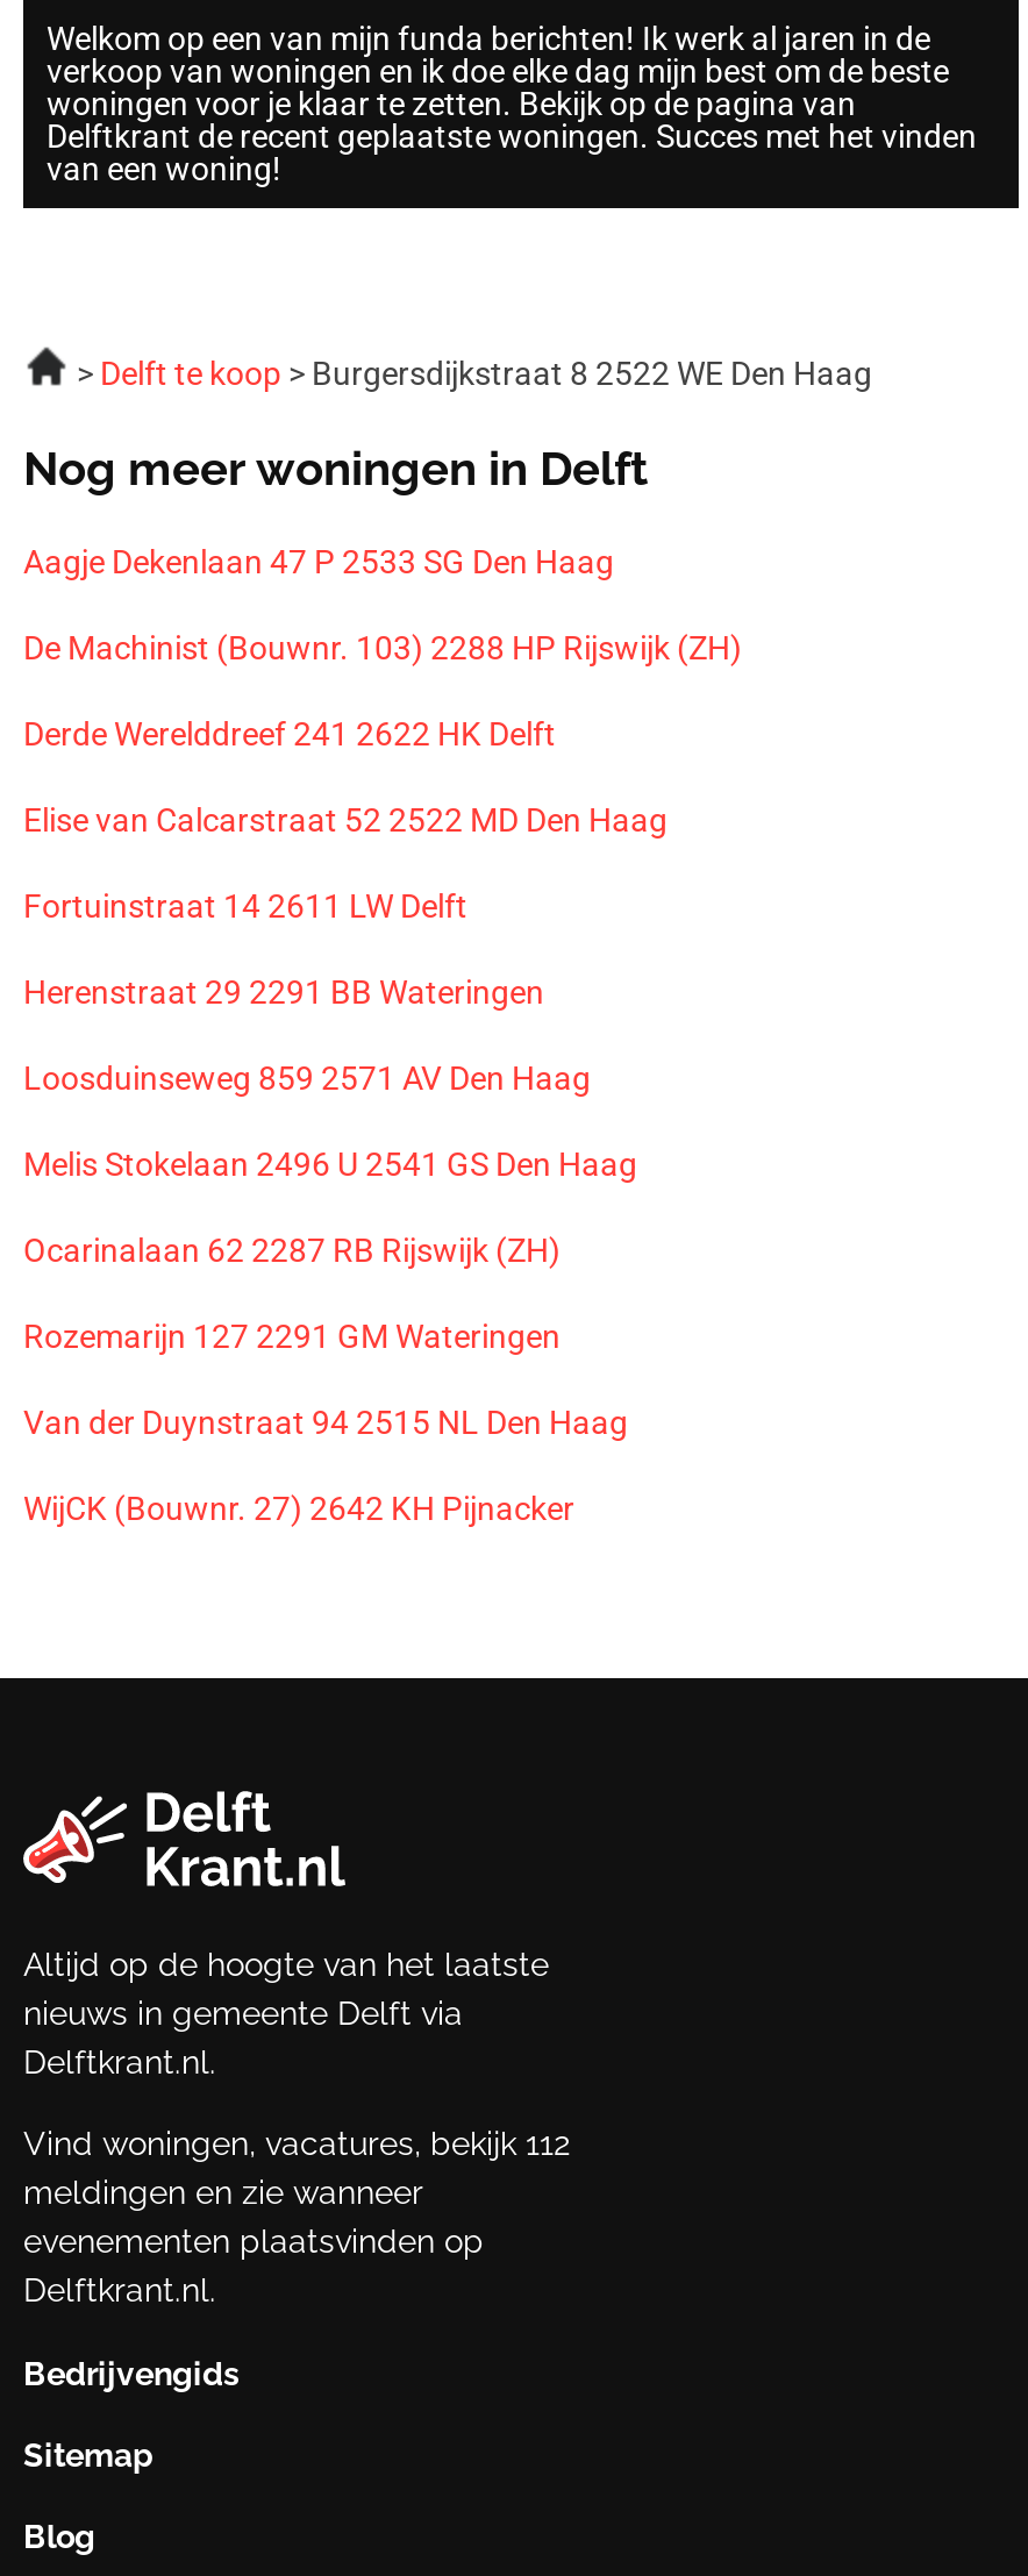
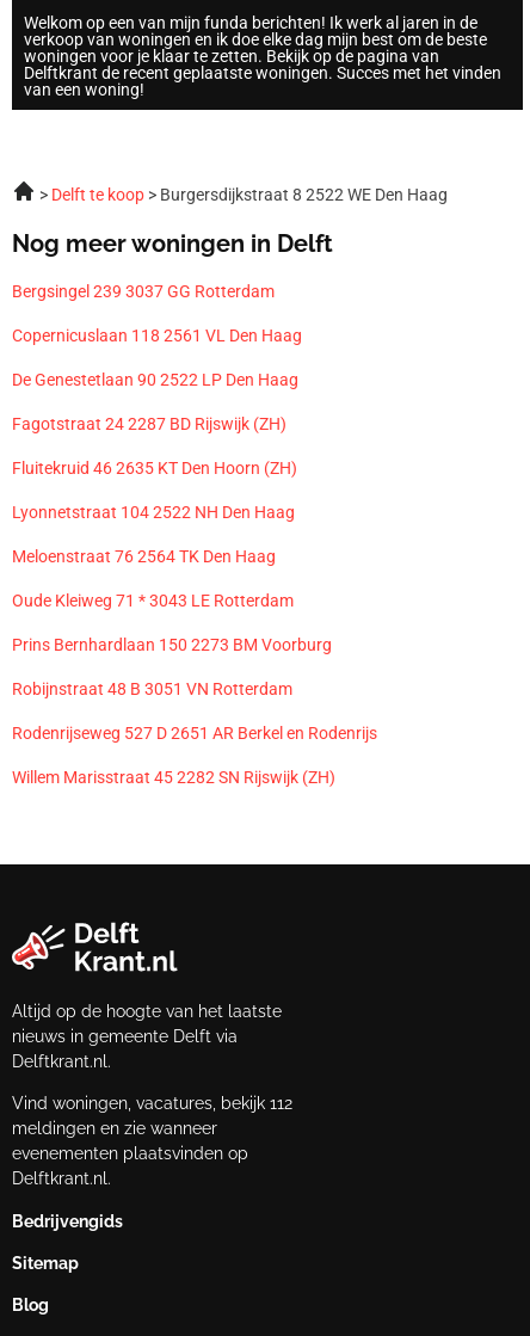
- Aagje Dekenlaan 47 P 2533 SG Den Haag
+ Bergsingel 239 3037 GG Rotterdam

- De Machinist (Bouwnr. 103) 2288 HP Rijswijk (ZH)
+ Copernicuslaan 118 2561 VL Den Haag

- Derde Werelddreef 241 2622 HK Delft
+ De Genestetlaan 90 2522 LP Den Haag

- Elise van Calcarstraat 52 2522 MD Den Haag
+ Fagotstraat 24 2287 BD Rijswijk (ZH)

- Fortuinstraat 14 2611 LW Delft
+ Fluitekruid 46 2635 KT Den Hoorn (ZH)

- Herenstraat 29 2291 BB Wateringen
+ Lyonnetstraat 104 2522 NH Den Haag

- Loosduinseweg 859 2571 AV Den Haag
+ Meloenstraat 76 2564 TK Den Haag

- Melis Stokelaan 2496 U 2541 GS Den Haag
+ Oude Kleiweg 71 * 3043 LE Rotterdam

- Ocarinalaan 62 2287 RB Rijswijk (ZH)
+ Prins Bernhardlaan 150 2273 BM Voorburg

- Rozemarijn 127 2291 GM Wateringen
+ Robijnstraat 48 B 3051 VN Rotterdam

- Van der Duynstraat 94 2515 NL Den Haag
+ Rodenrijseweg 527 D 2651 AR Berkel en Rodenrijs

- WijCK (Bouwnr. 27) 2642 KH Pijnacker
+ Willem Marisstraat 45 2282 SN Rijswijk (ZH)
